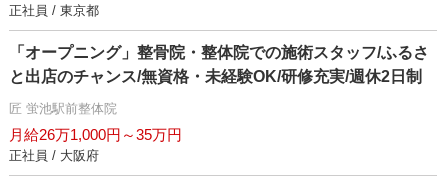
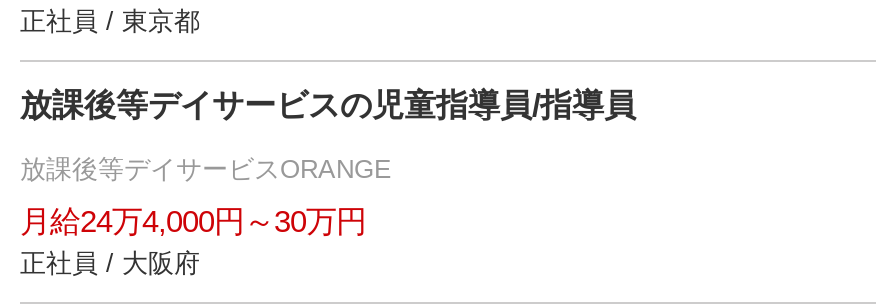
- 「オープニング」整骨院・整体院での施術スタッフ/ふるさ
- と出店のチャンス/無資格・未経験OK/研修充実/週休2日制
+ 放課後等デイサービスの児童指導員/指導員

- 匠 蛍池駅前整体院
+ 放課後等デイサービスORANGE

- 月給26万1,000円～35万円
+ 月給24万4,000円～30万円
